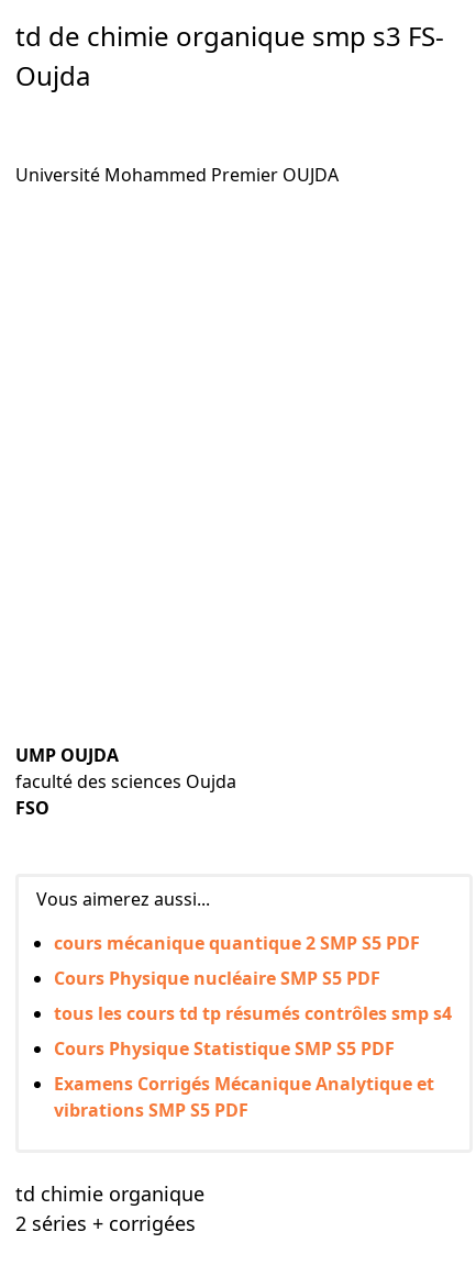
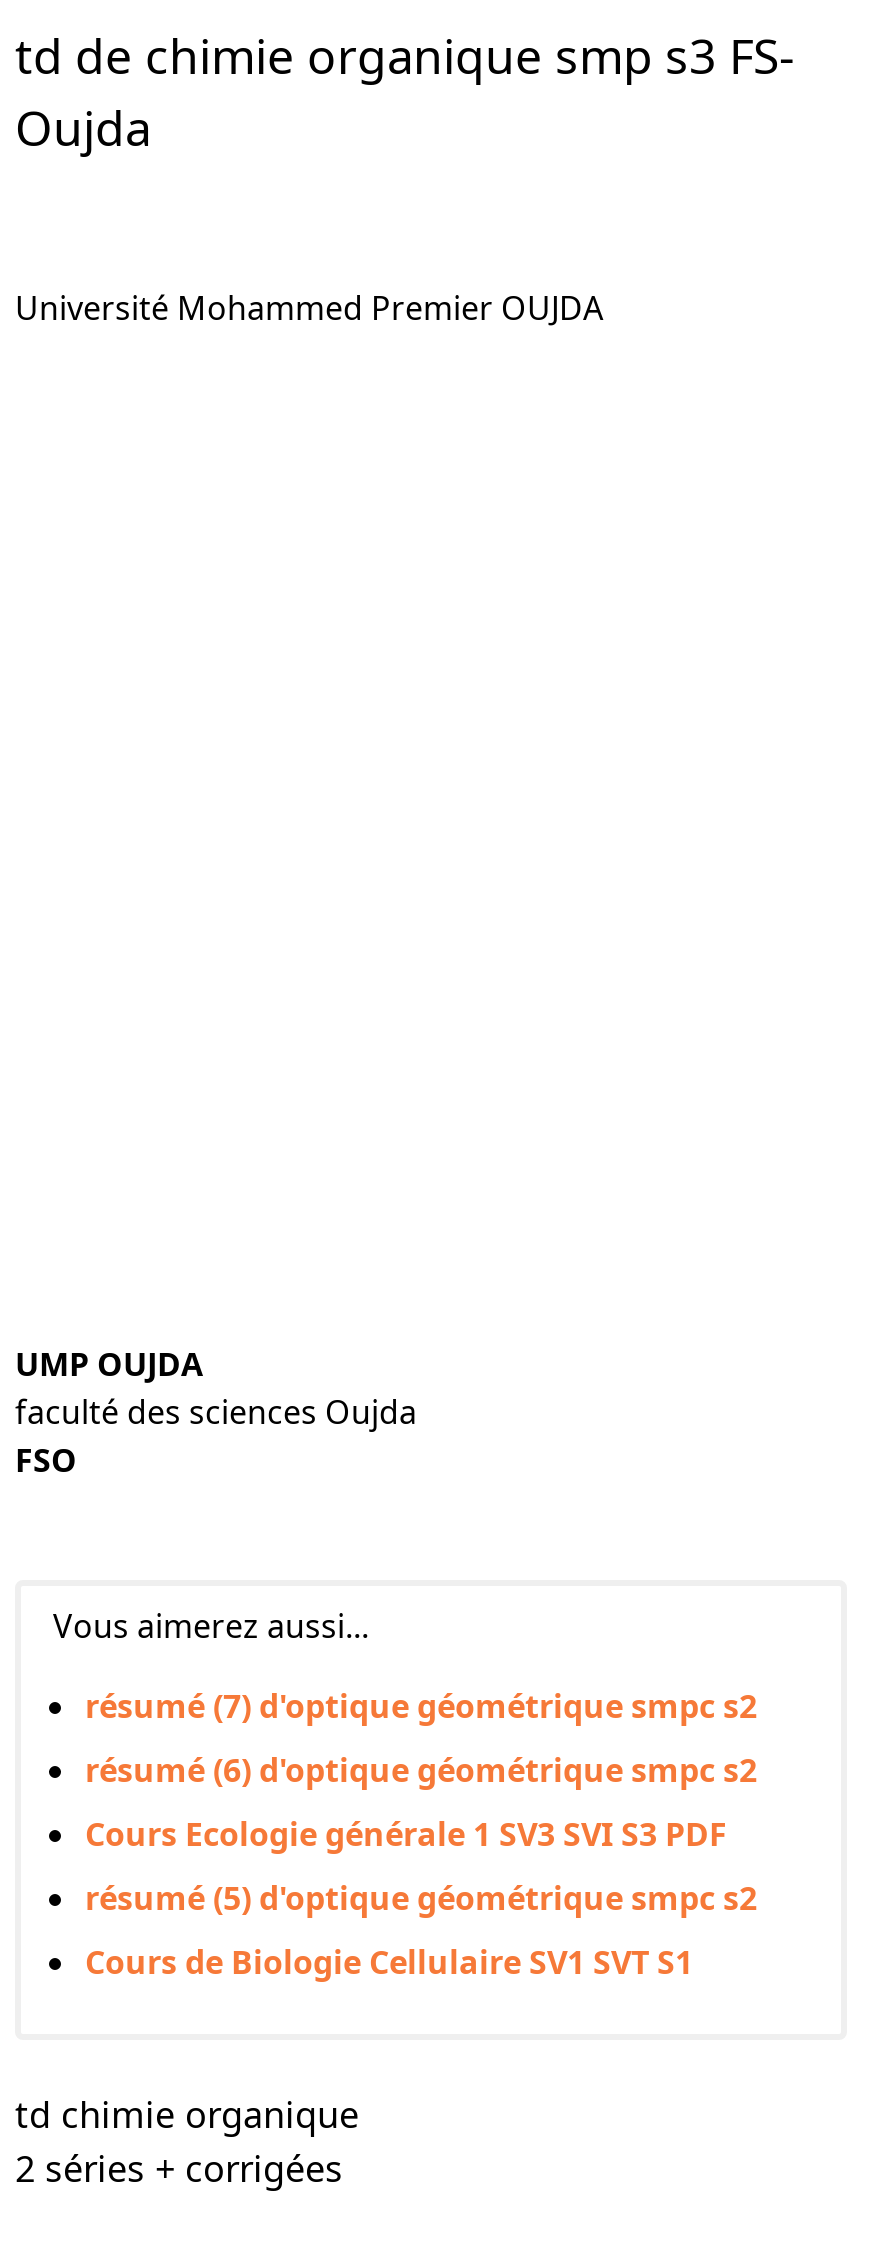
- cours mécanique quantique 2 SMP S5 PDF
+ résumé (7) d'optique géométrique smpc s2

- Cours Physique nucléaire SMP S5 PDF
+ résumé (6) d'optique géométrique smpc s2

- tous les cours td tp résumés contrôles smp s4
+ Cours Ecologie générale 1 SV3 SVI S3 PDF

- Cours Physique Statistique SMP S5 PDF
+ résumé (5) d'optique géométrique smpc s2

- Examens Corrigés Mécanique Analytique et
- vibrations SMP S5 PDF
+ Cours de Biologie Cellulaire SV1 SVT S1
